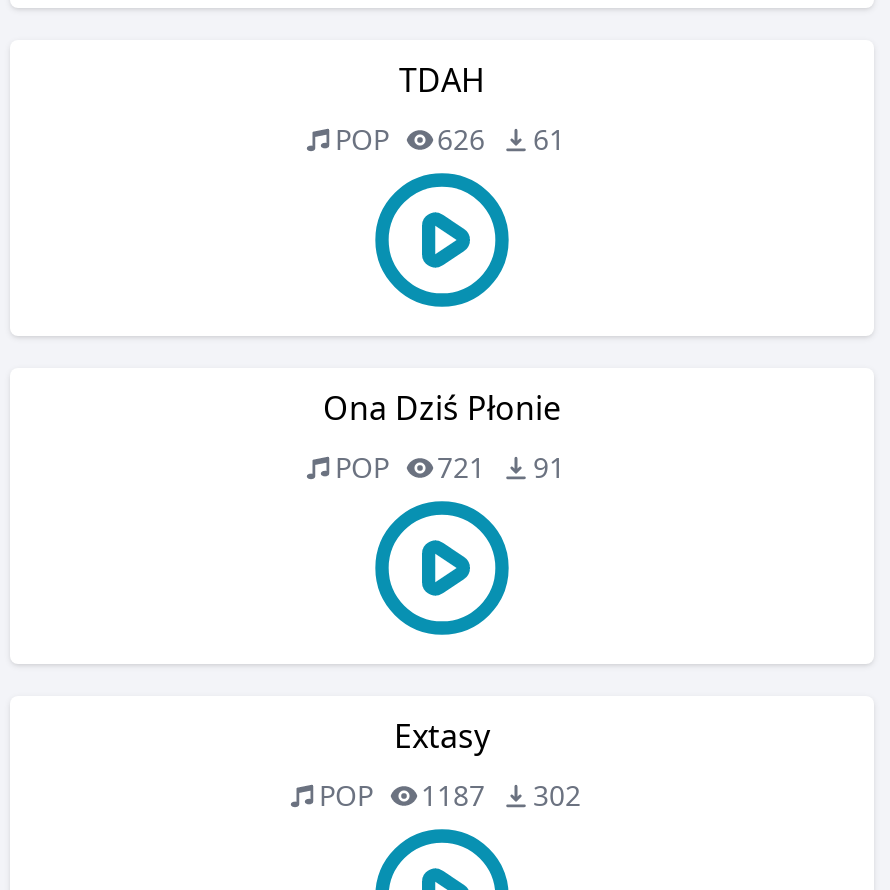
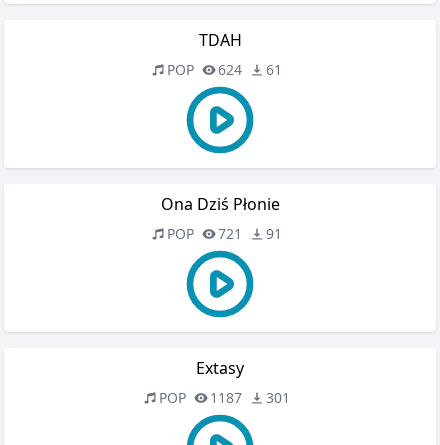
- POP 626 61
+ POP 624 61

- POP 1187 302
+ POP 1187 301
